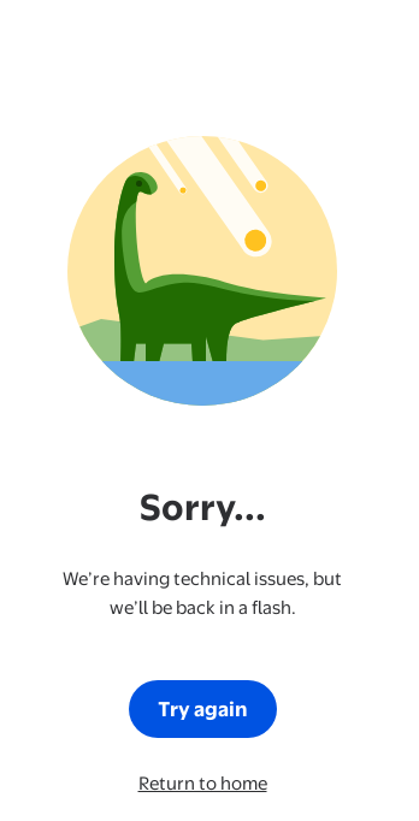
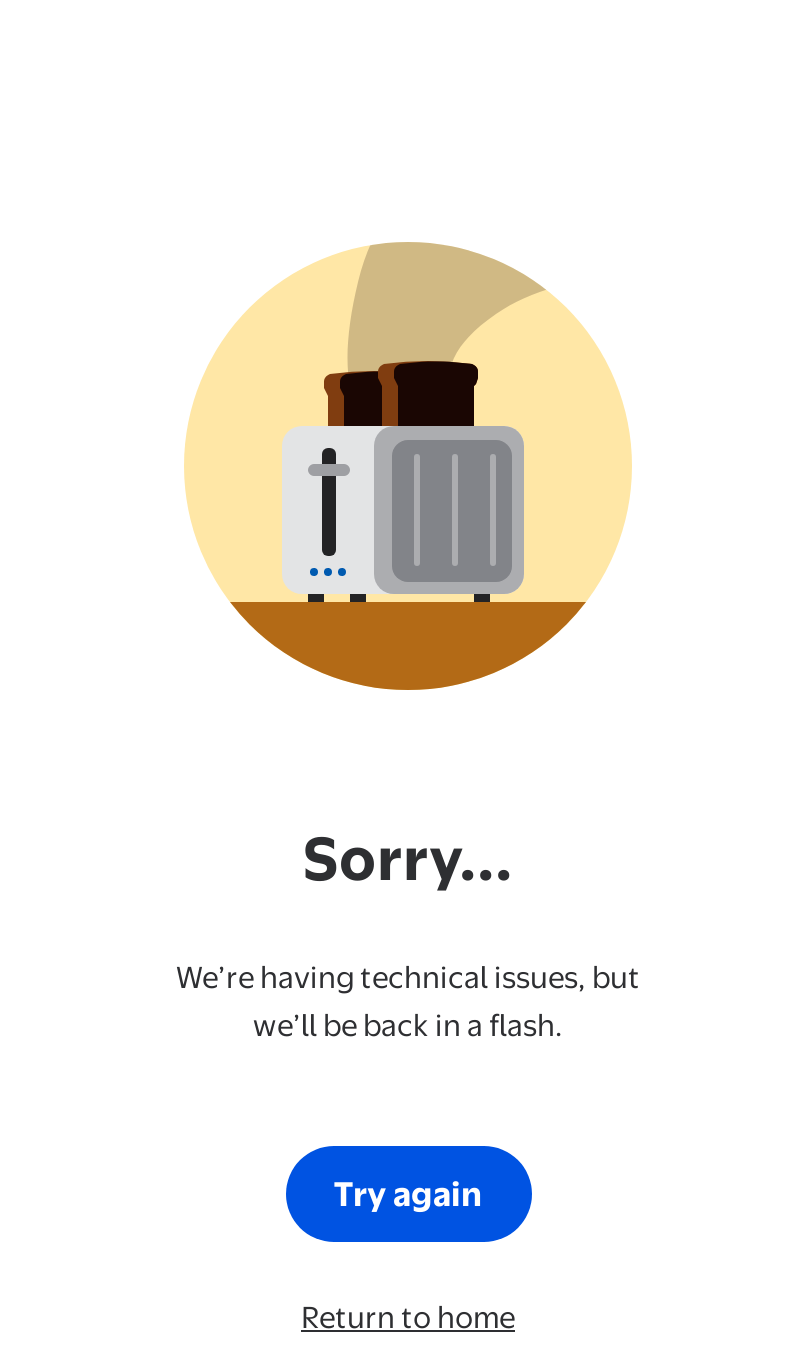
- [image]
+ [image]
